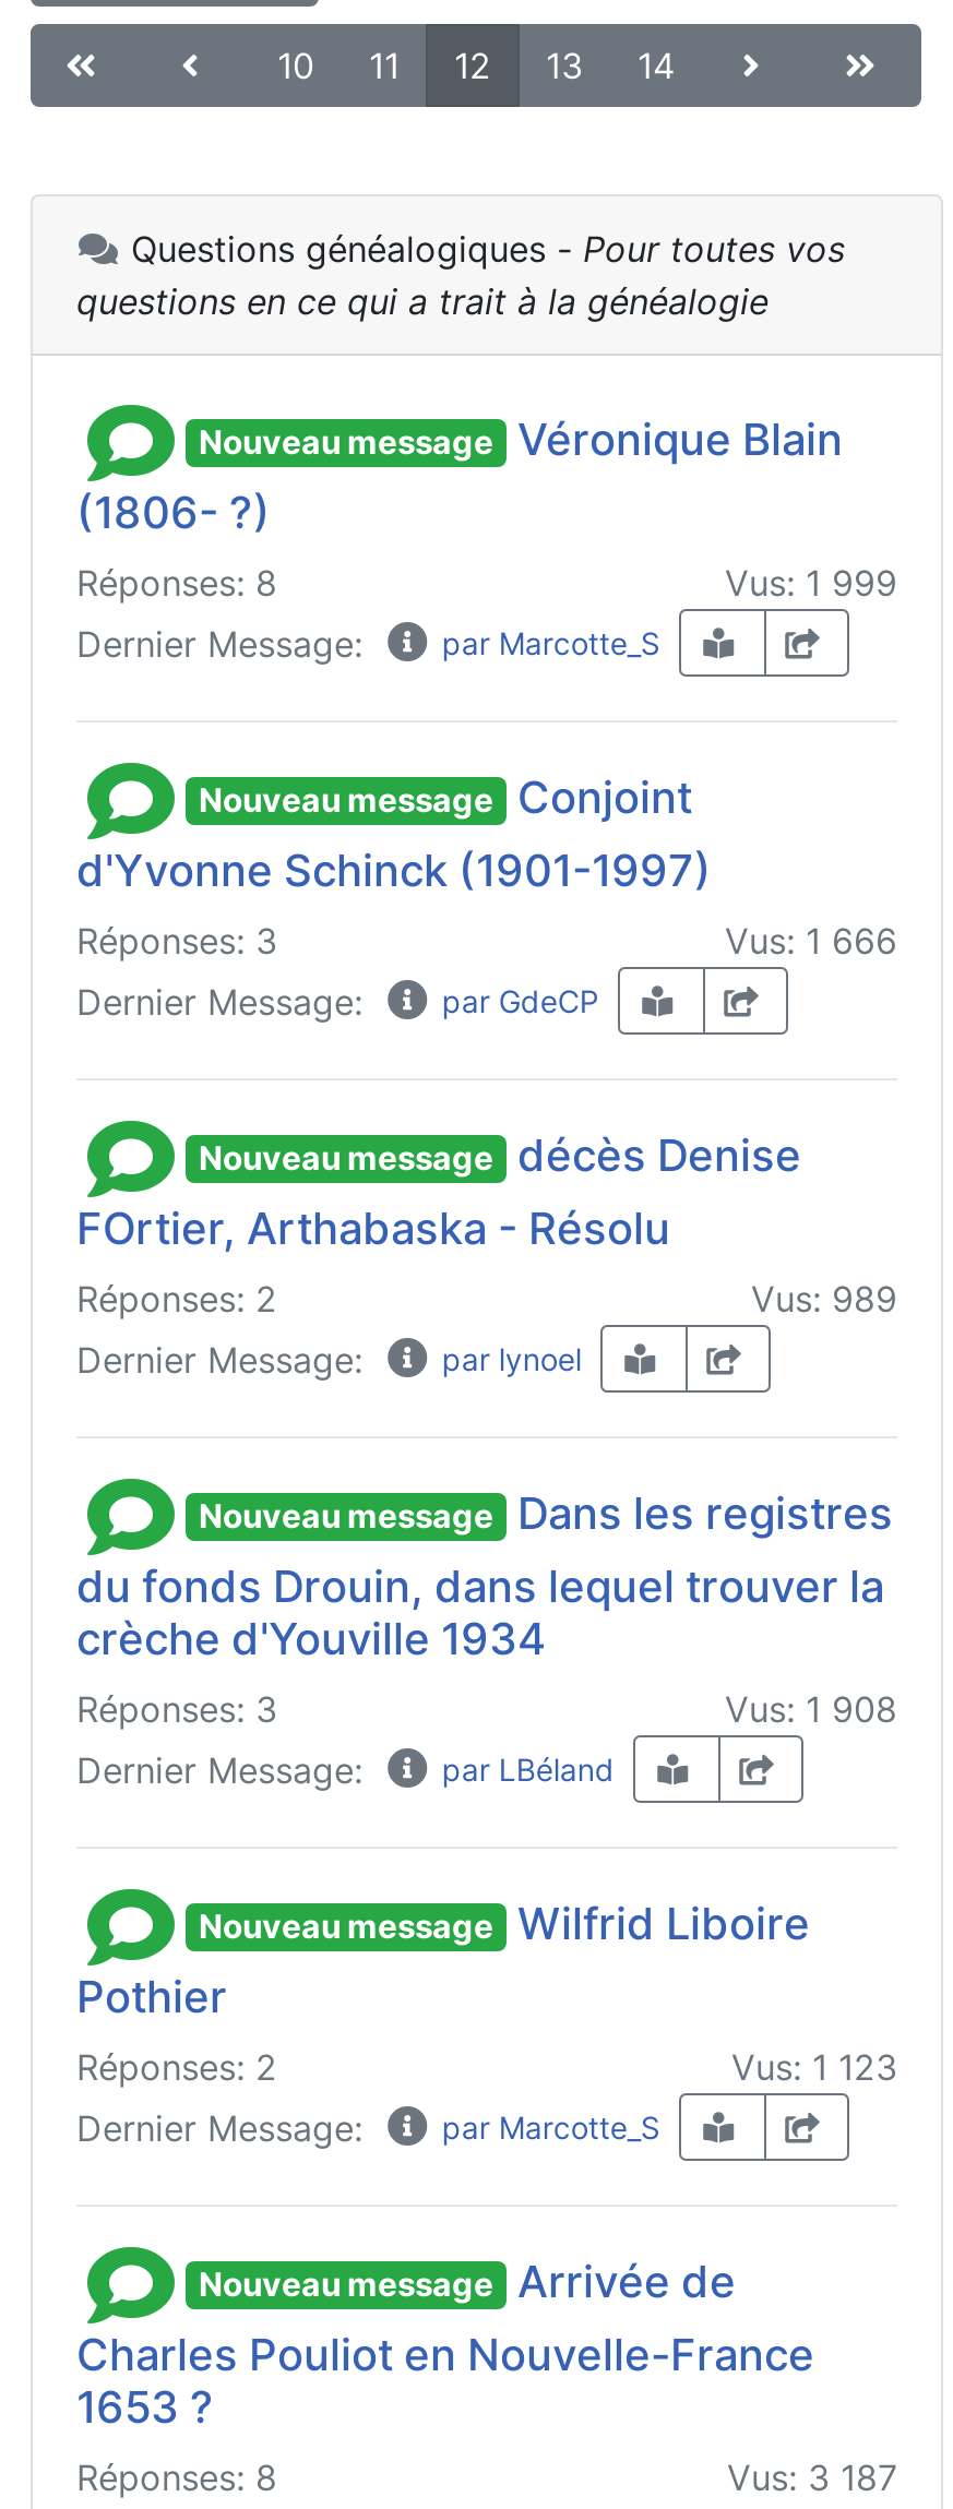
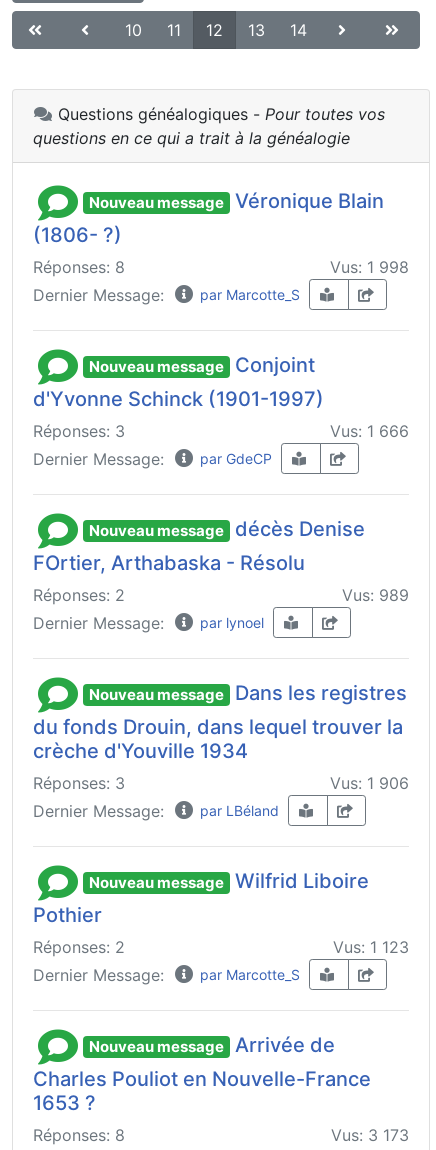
- Vus: 1 999
+ Vus: 1 998

- Vus: 1 908
+ Vus: 1 906

- Vus: 3 187
+ Vus: 3 173
